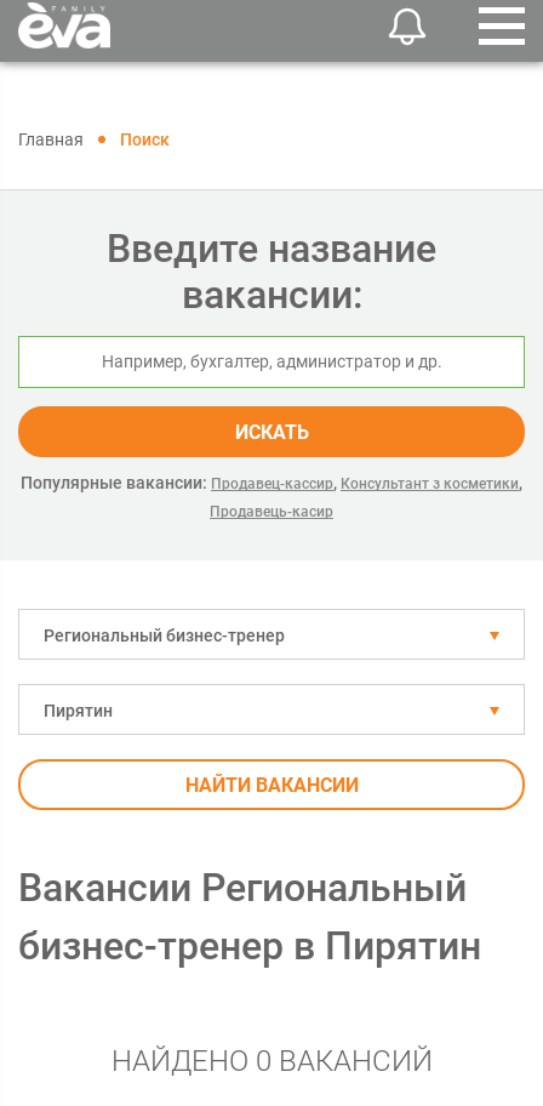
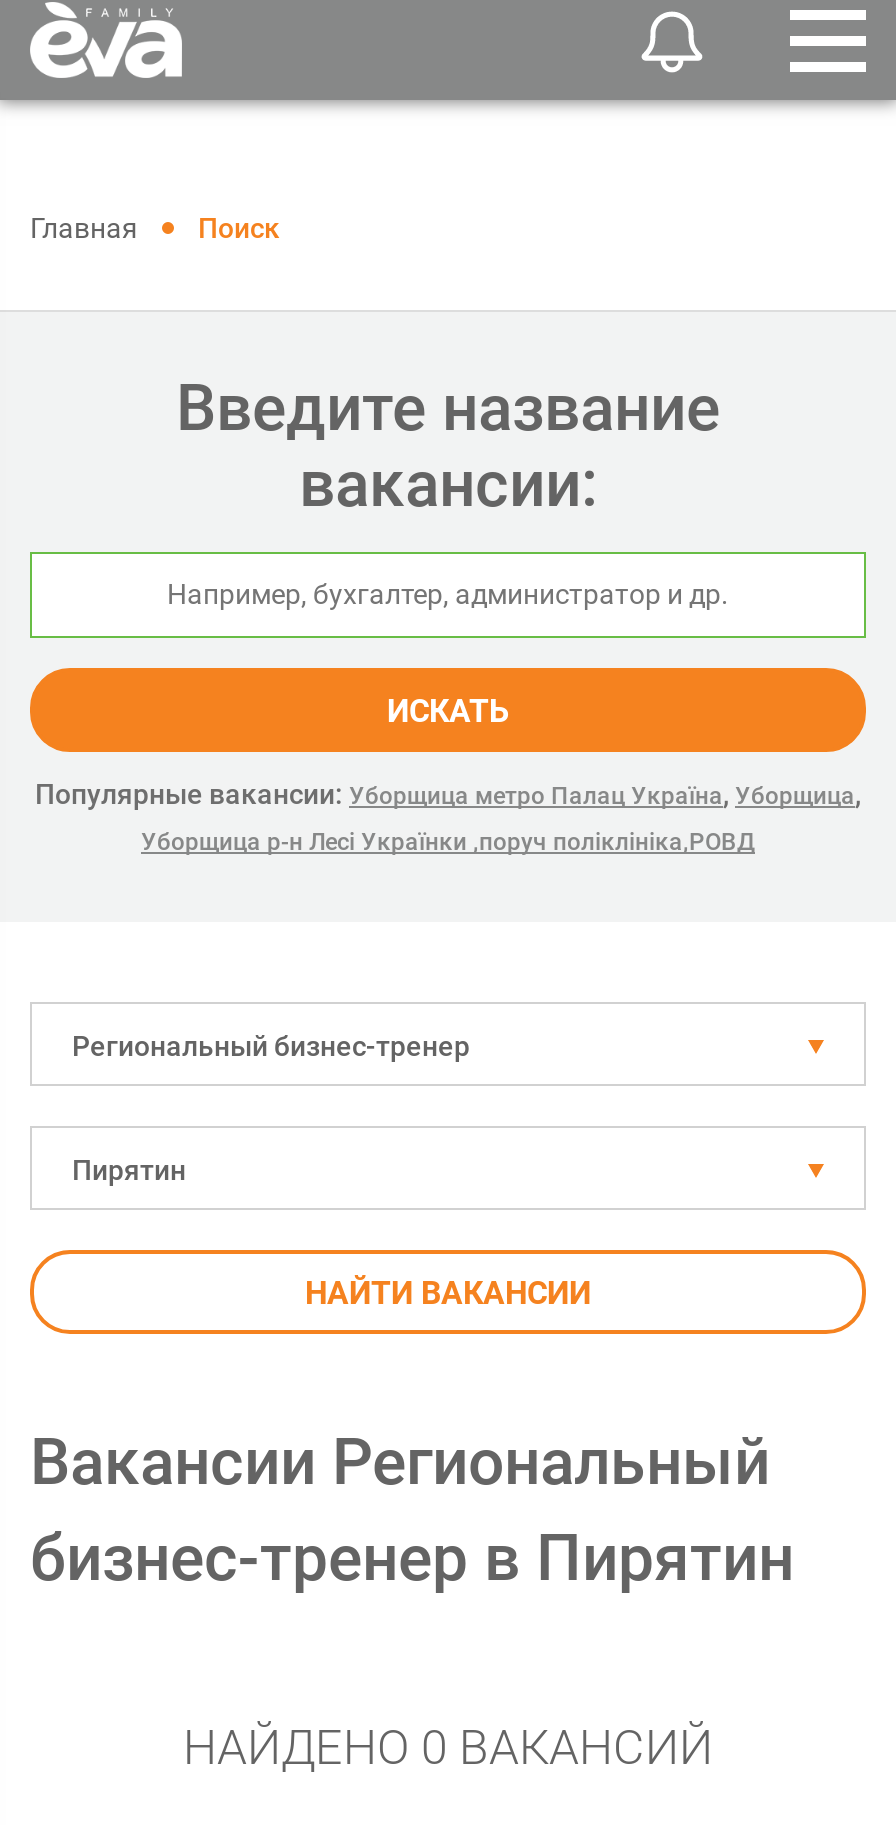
- Популярные вакансии: Продавец-кассир, Консультант з косметики,
+ Популярные вакансии: Уборщица метро Палац Україна, Уборщица,

- Продавець-касир
+ Уборщица р-н Лесі Українки ,поруч поліклініка,РОВД
